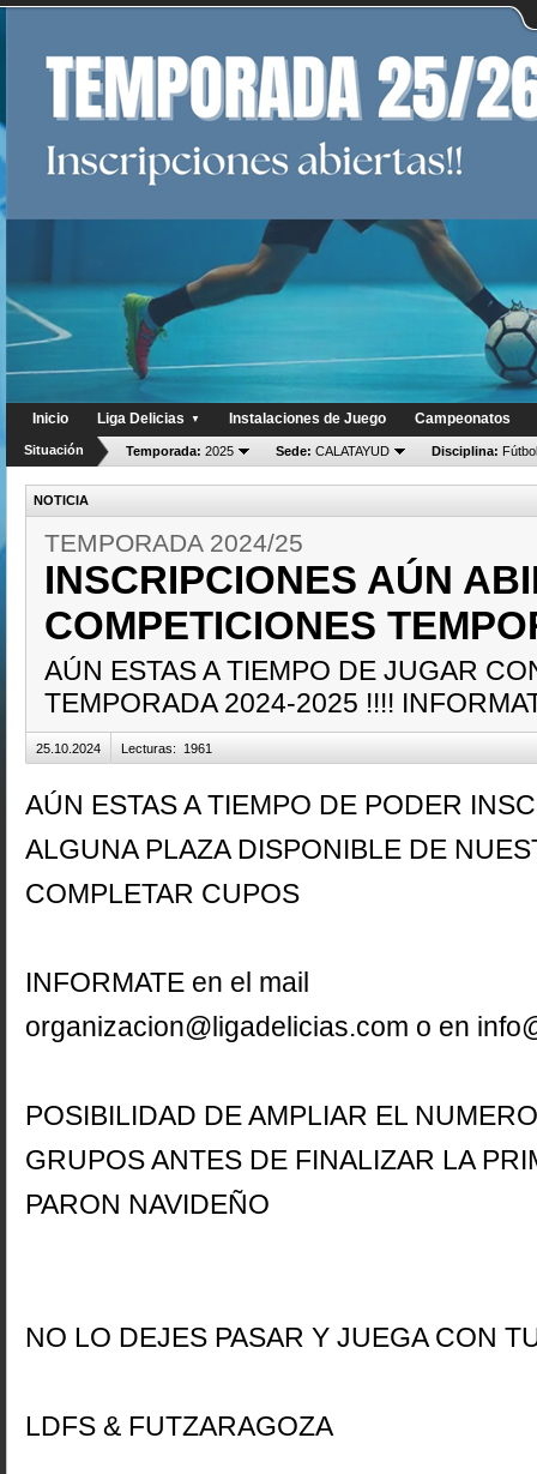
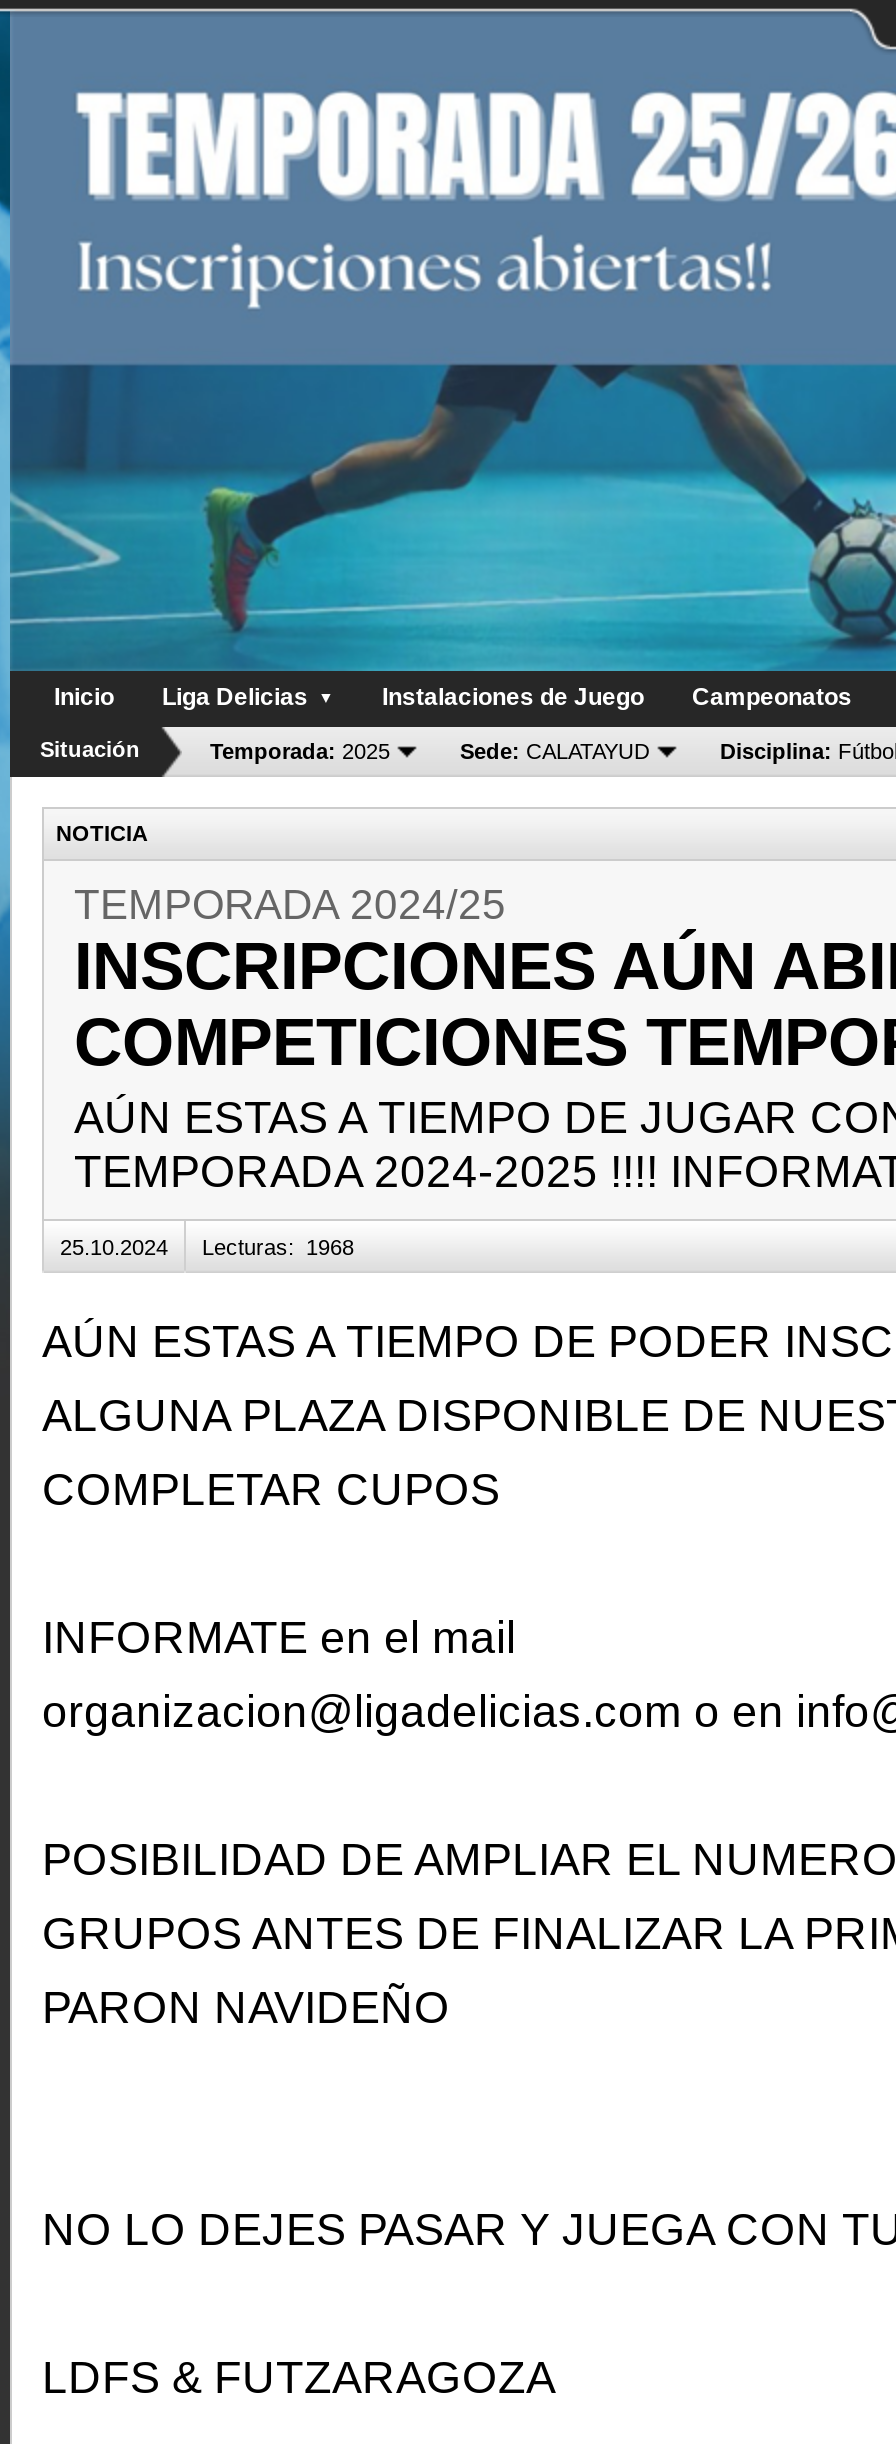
- 25.10.2024 Lecturas: 1961
+ 25.10.2024 Lecturas: 1968
